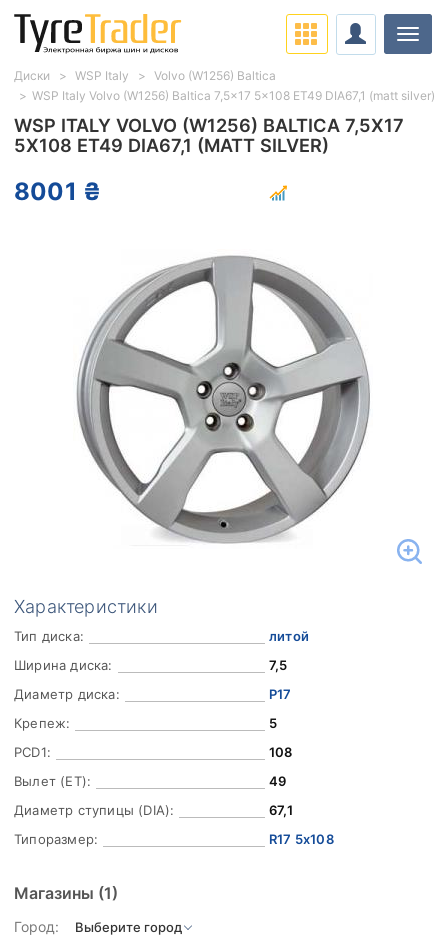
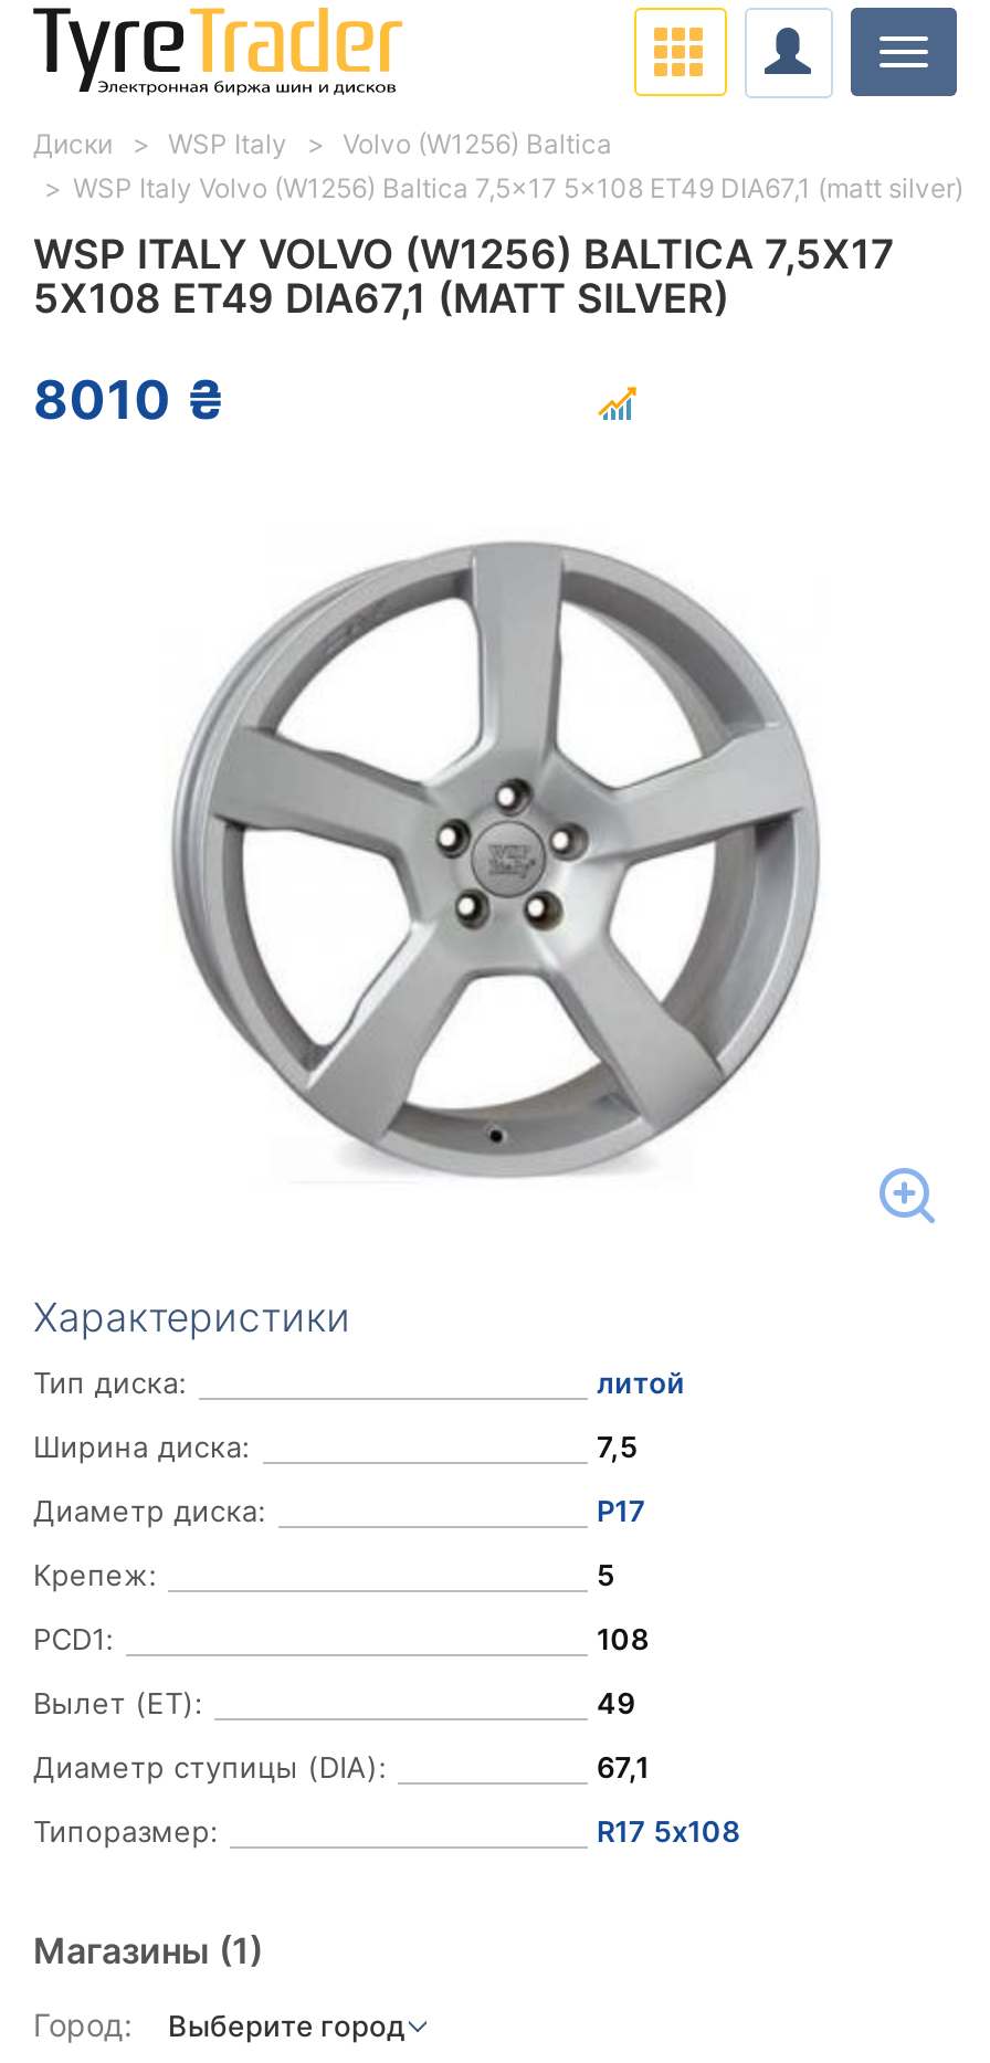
- 8001 ₴
+ 8010 ₴
